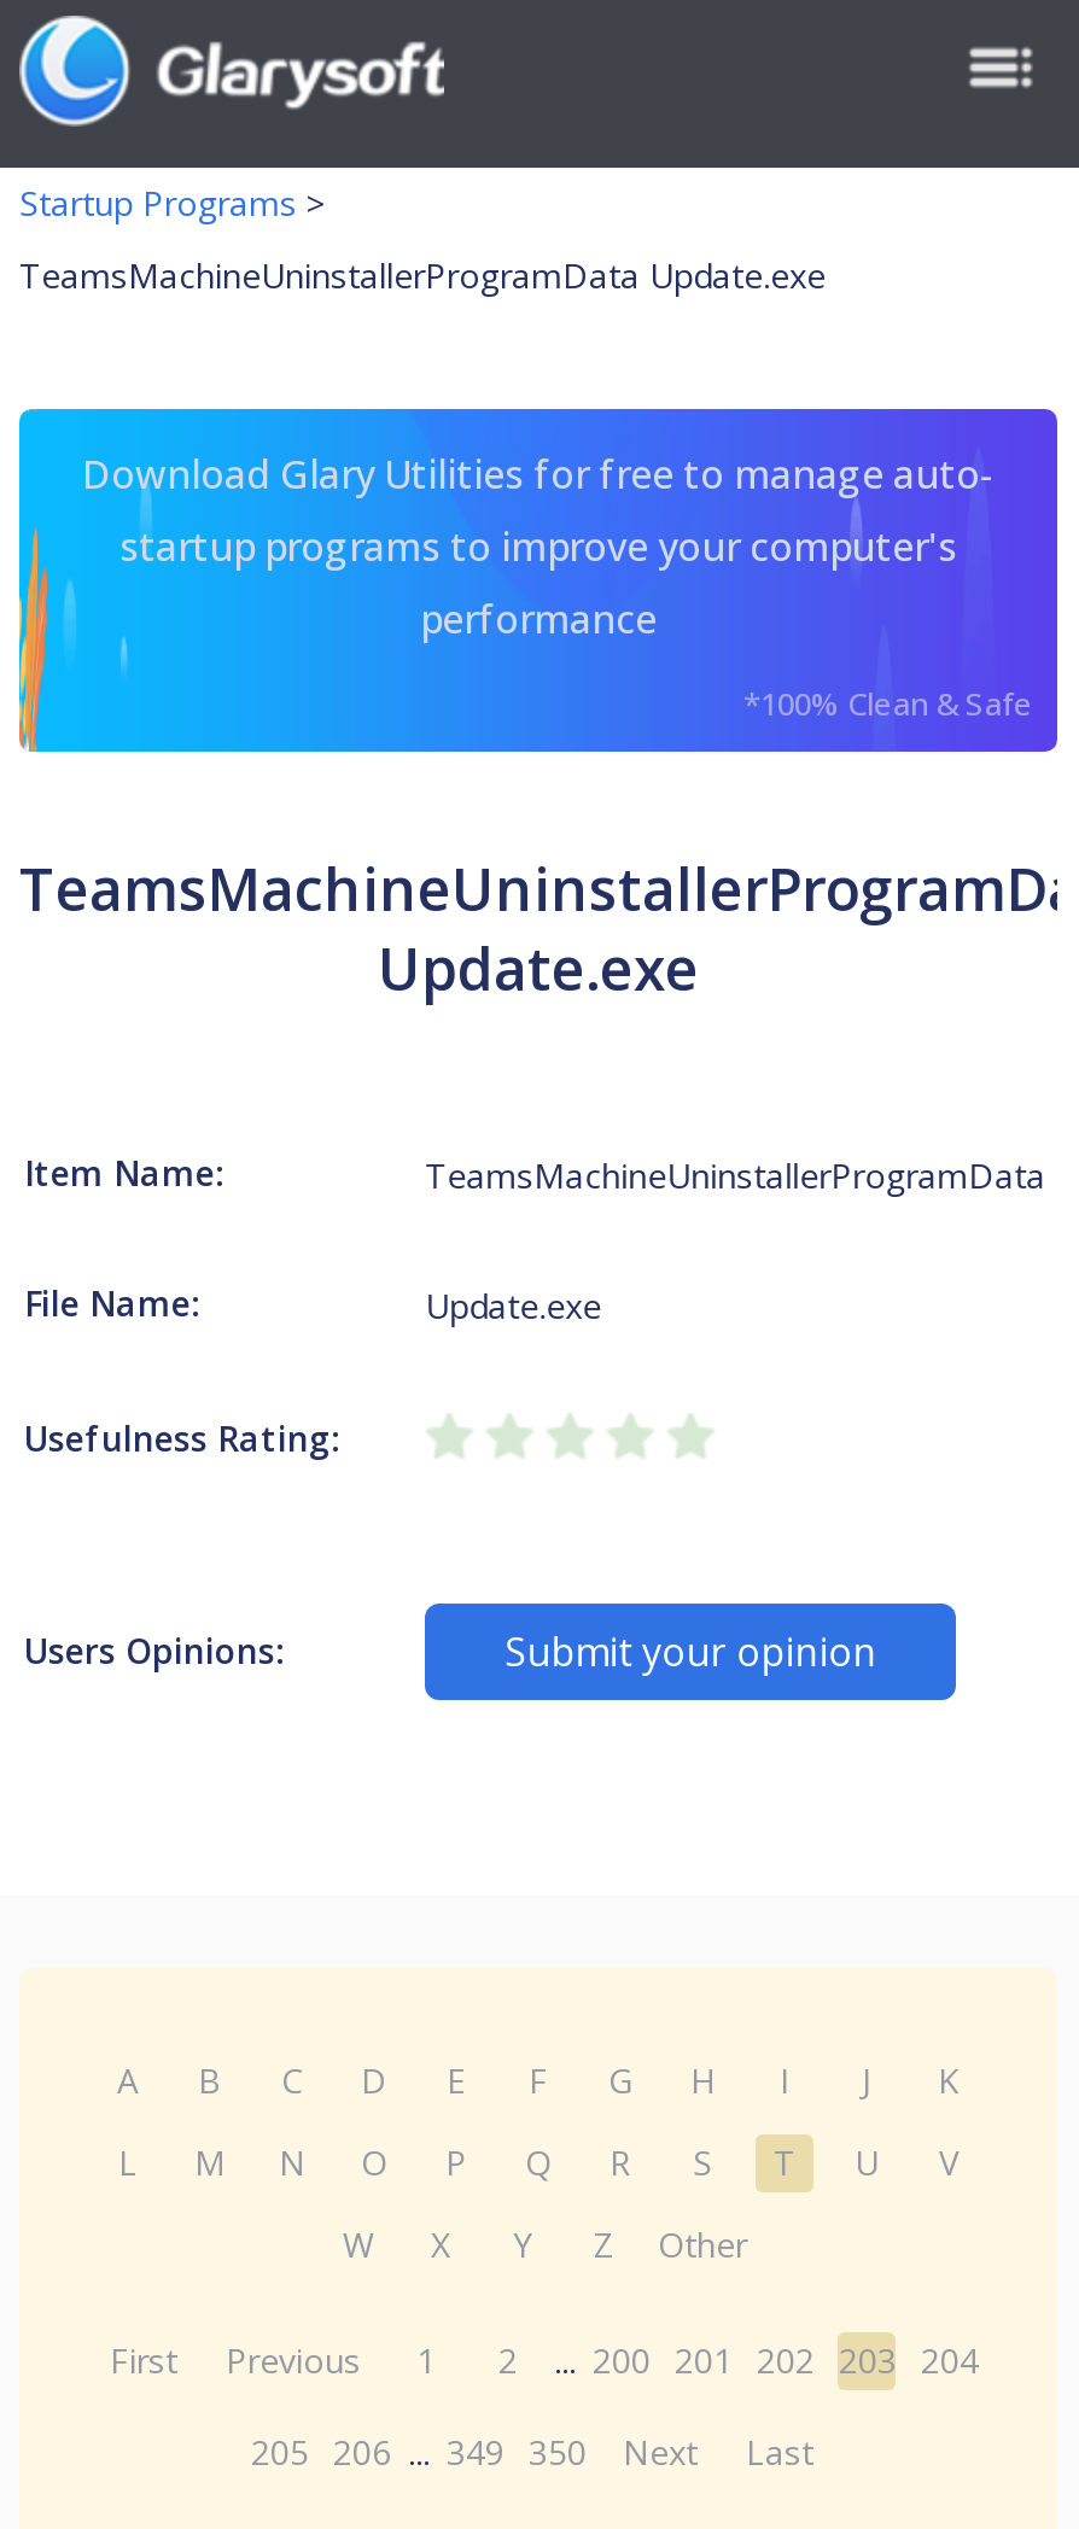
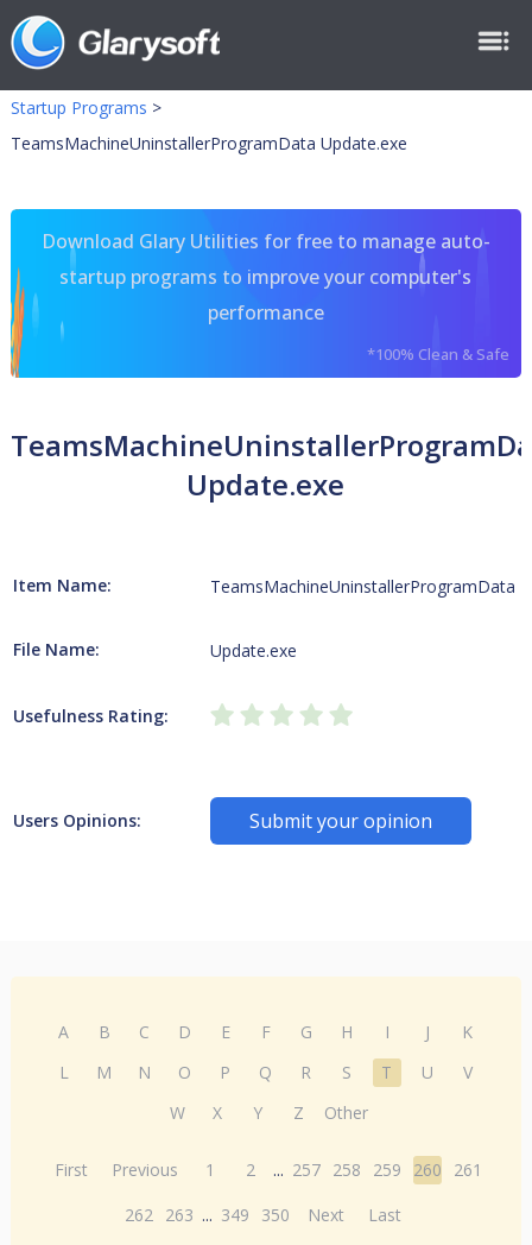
- First Previous 1 2 ... 200 201 202 203 204
+ First Previous 1 2 ... 257 258 259 260 261

- 205 206 ... 349 350 Next Last
+ 262 263 ... 349 350 Next Last
